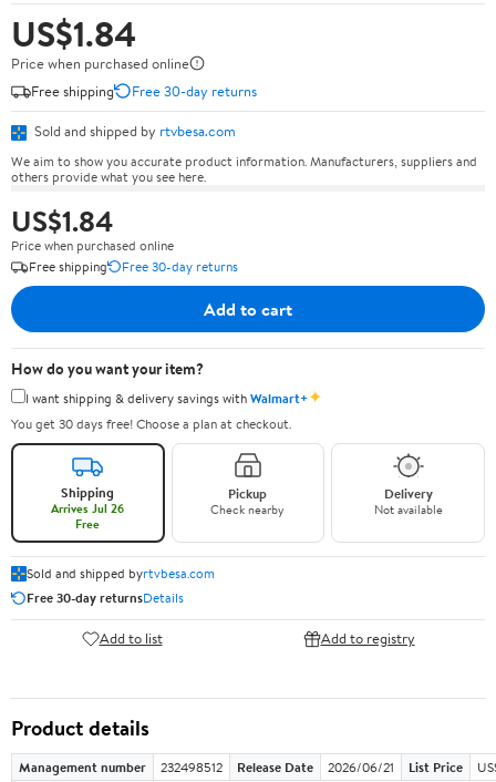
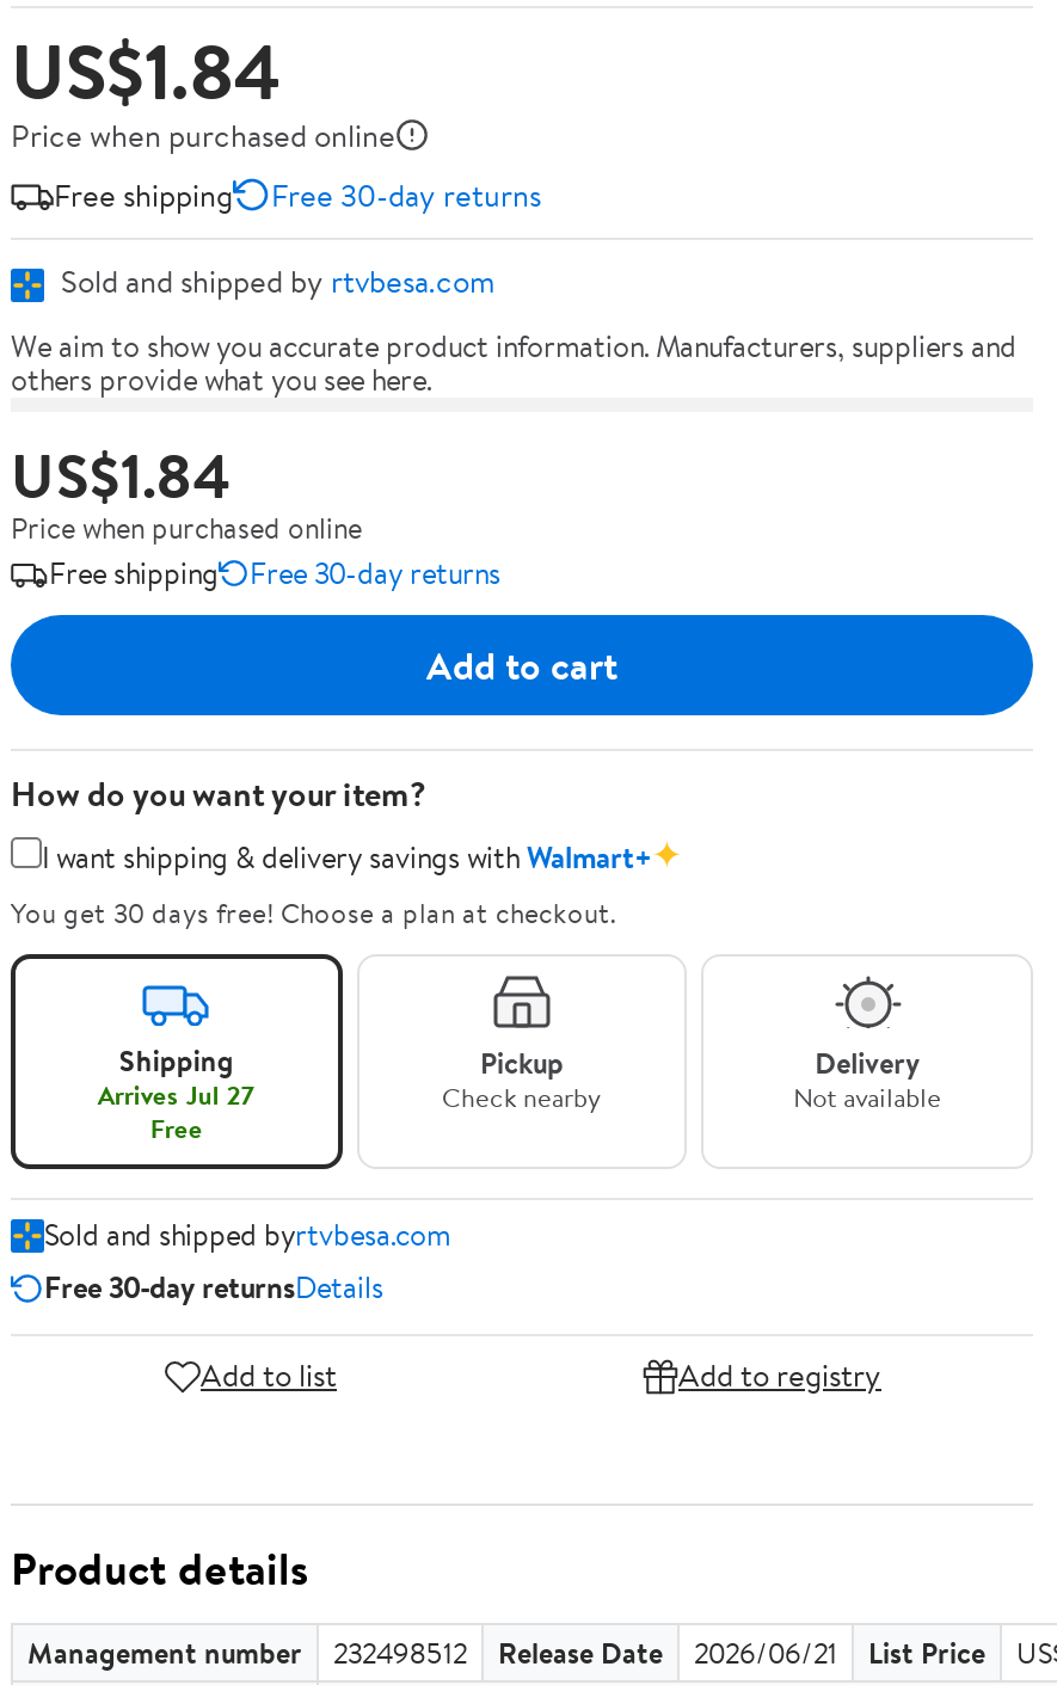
- Arrives Jul 26
+ Arrives Jul 27
